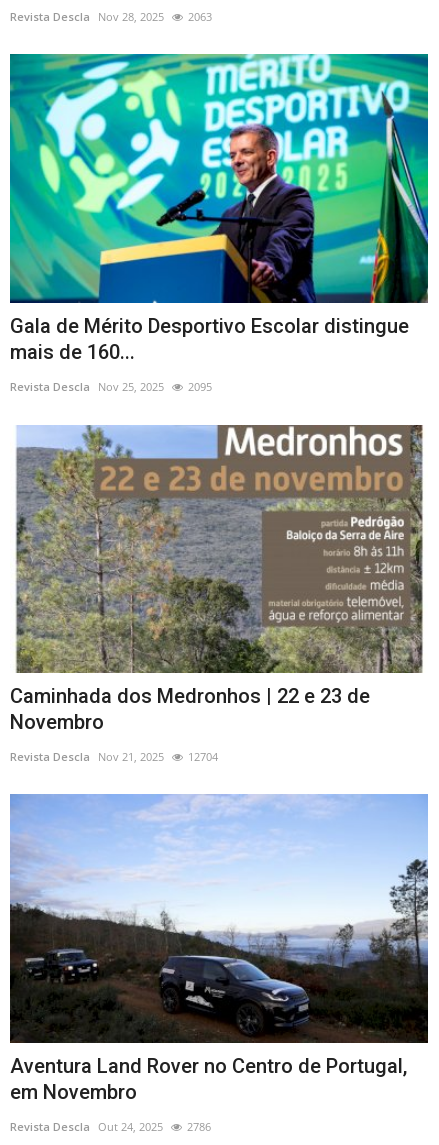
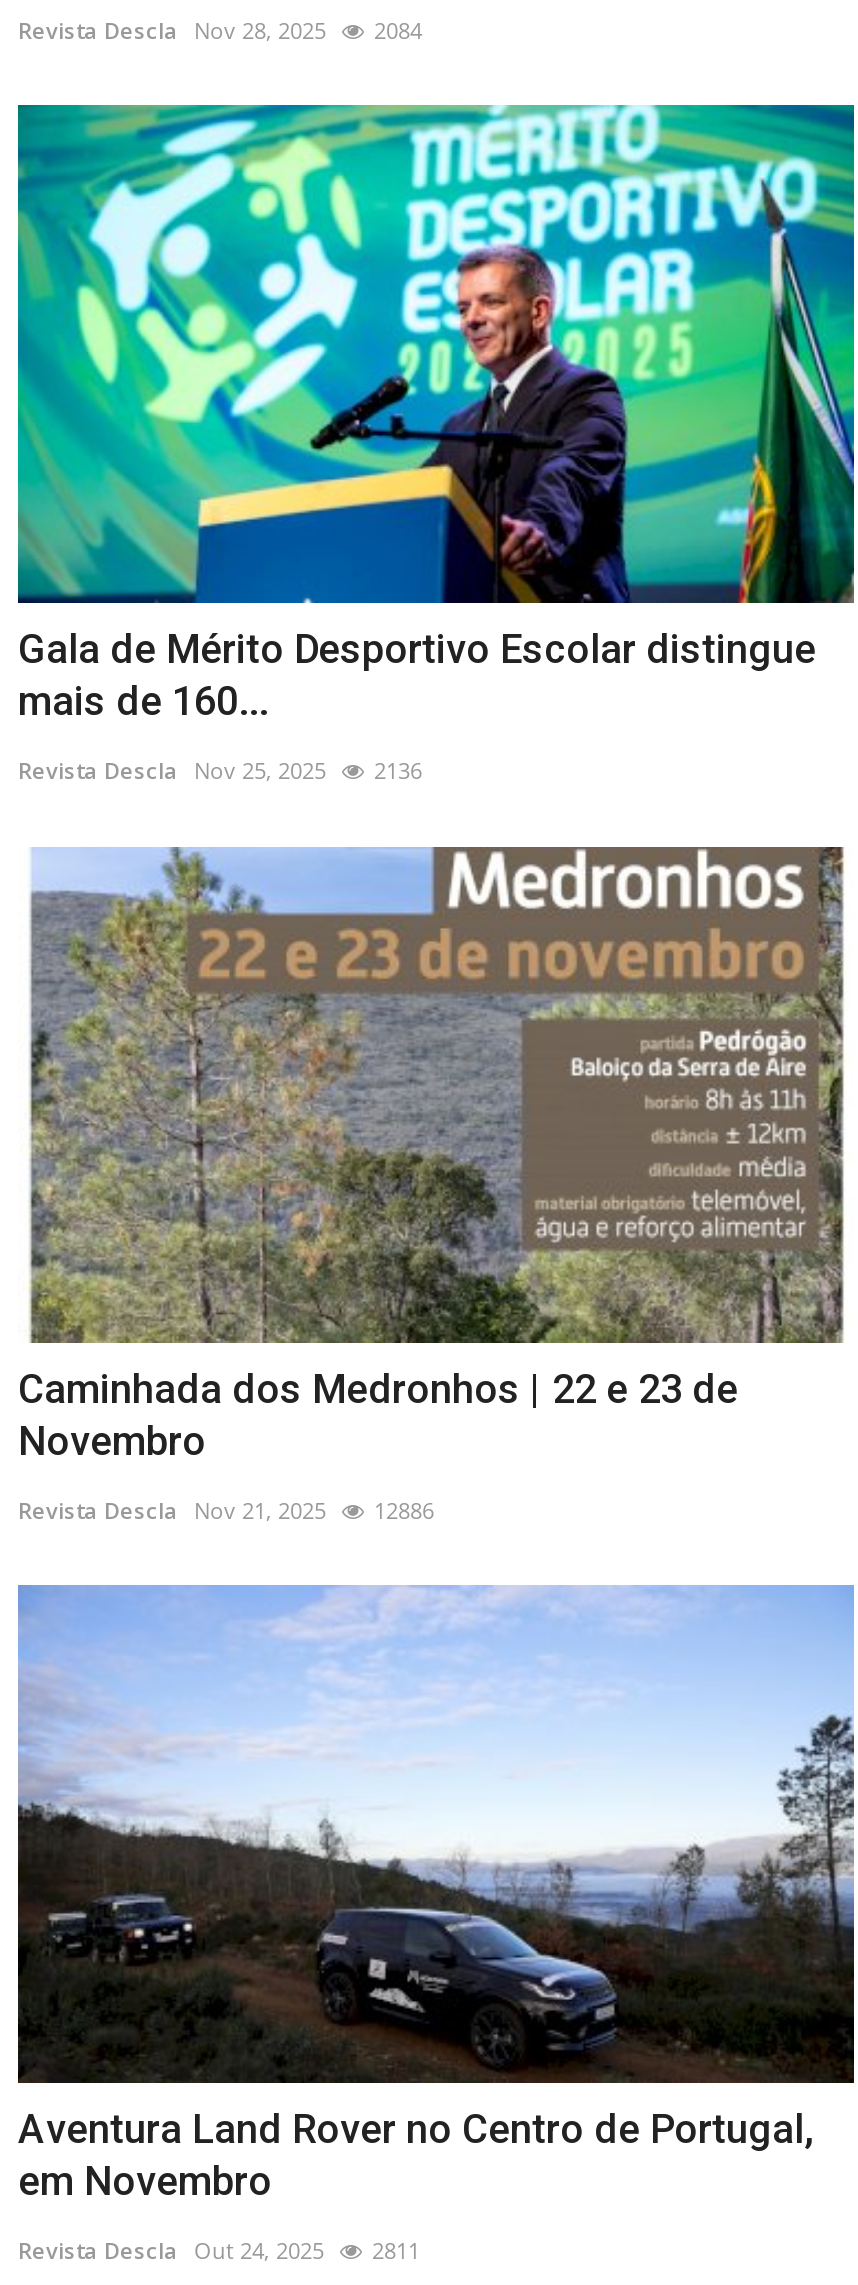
- Revista Descla Nov 28, 2025 2063
+ Revista Descla Nov 28, 2025 2084

- Revista Descla Nov 25, 2025 2095
+ Revista Descla Nov 25, 2025 2136

- Revista Descla Nov 21, 2025 12704
+ Revista Descla Nov 21, 2025 12886

- Revista Descla Out 24, 2025 2786
+ Revista Descla Out 24, 2025 2811
